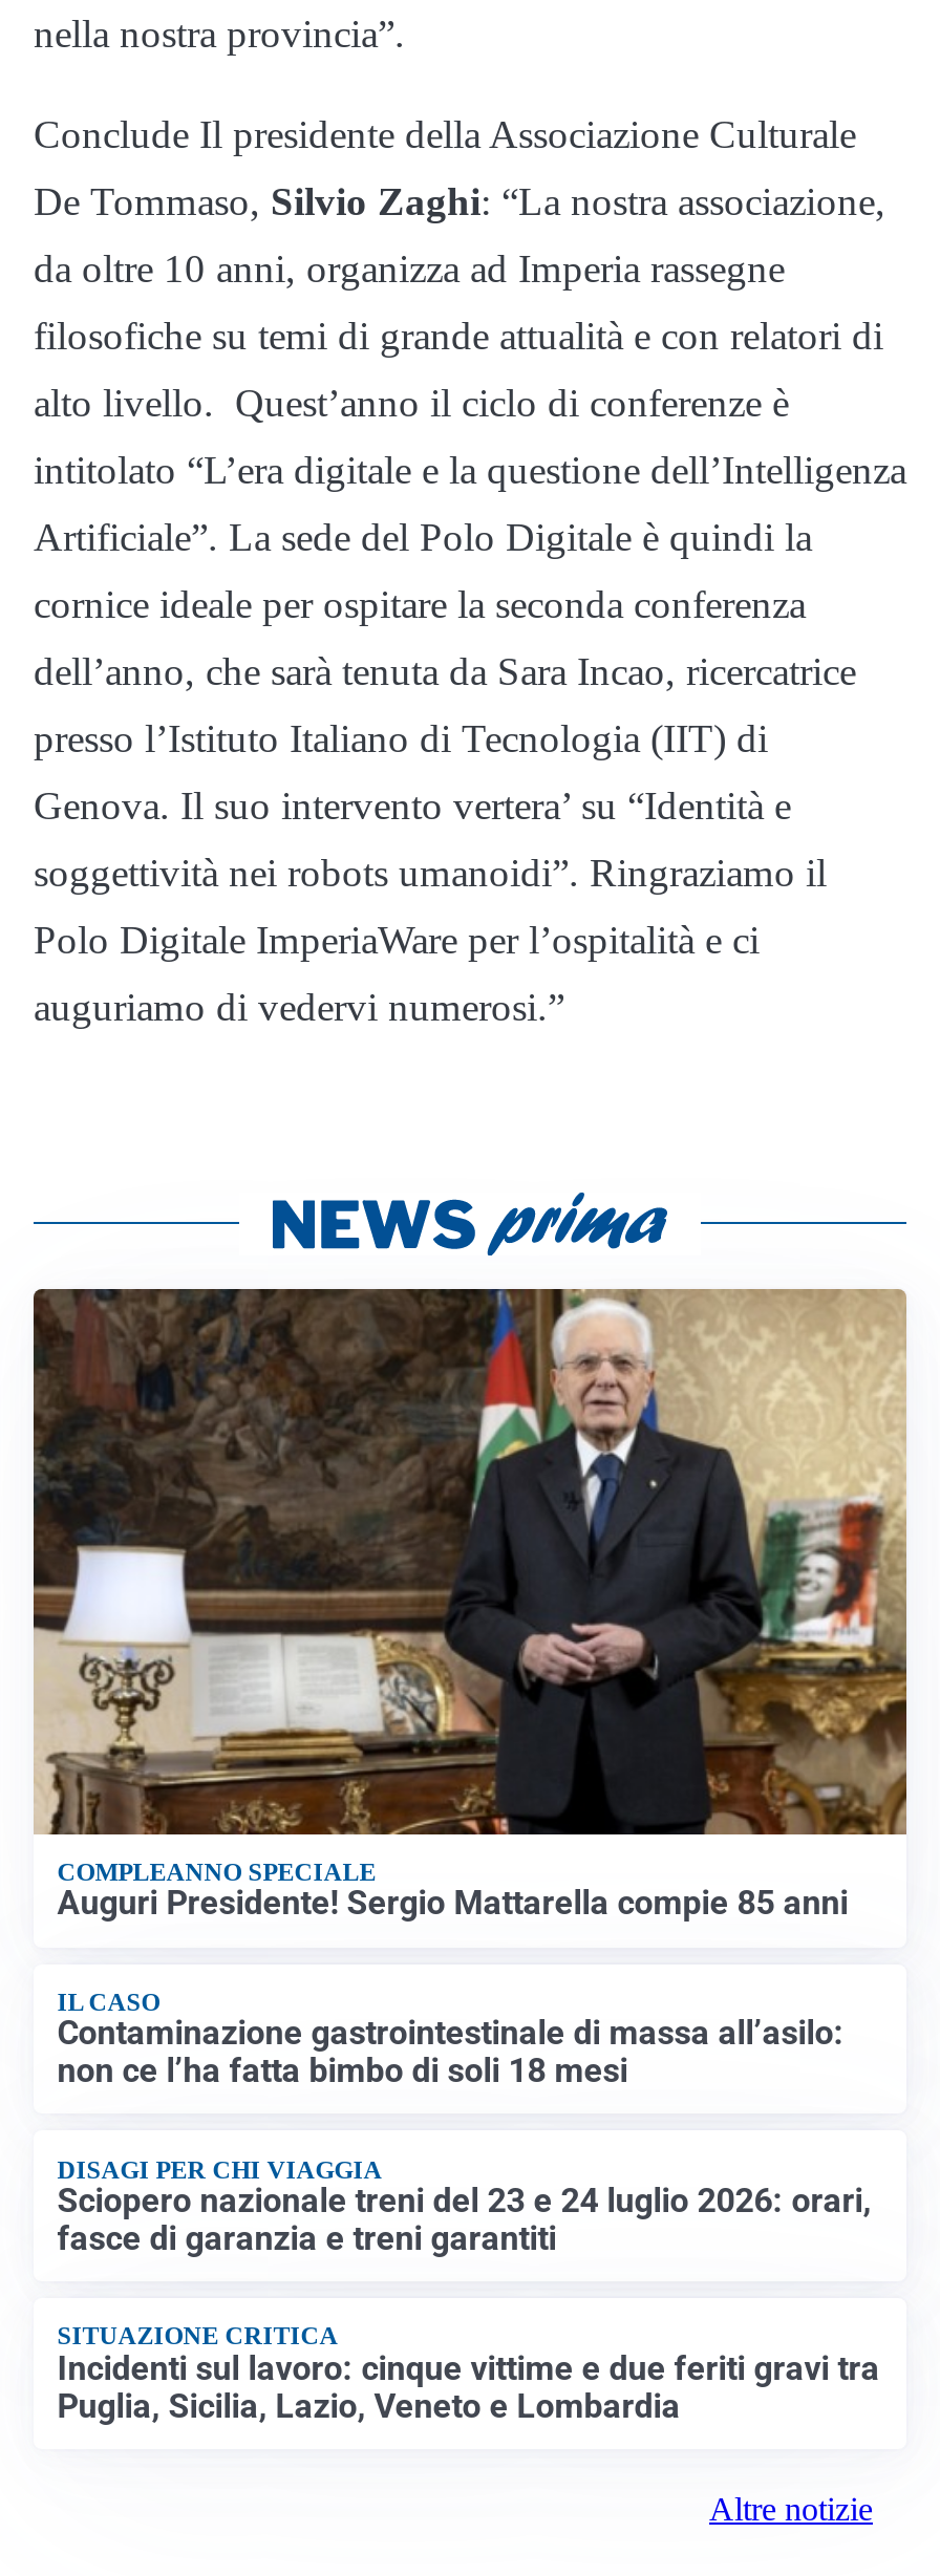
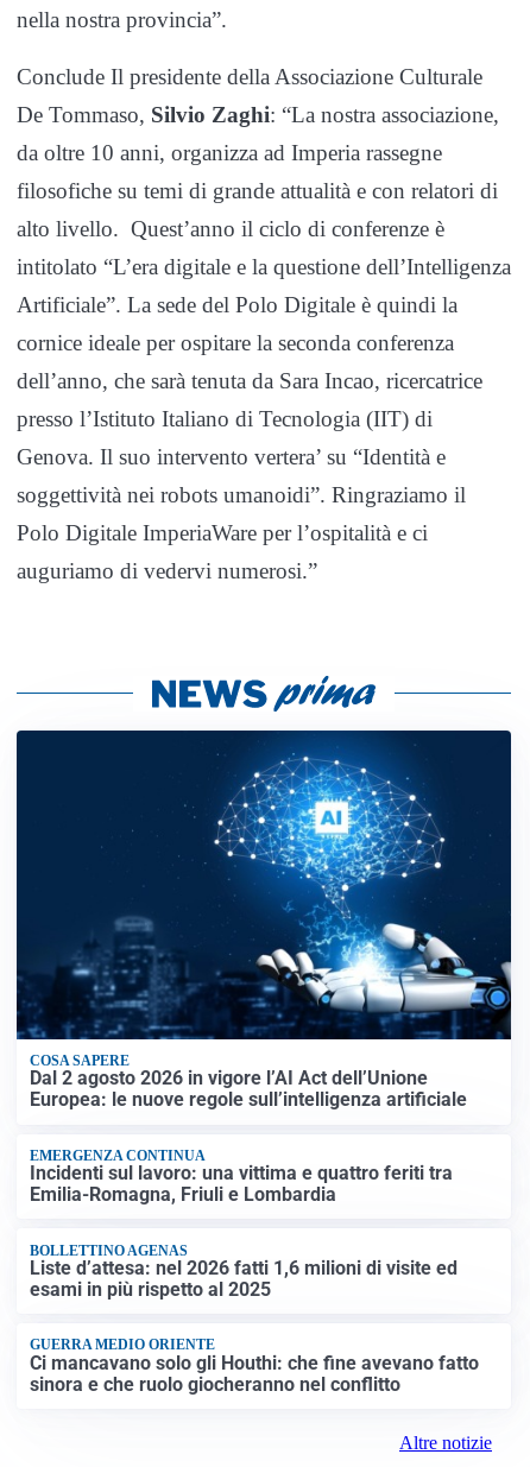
- [image]
- COMPLEANNO SPECIALE
- Auguri Presidente! Sergio Mattarella compie 85 anni
+ [image]
+ COSA SAPERE
+ Dal 2 agosto 2026 in vigore l’AI Act dell’Unione
+ Europea: le nuove regole sull’intelligenza artificiale

- IL CASO
- Contaminazione gastrointestinale di massa all’asilo:
- non ce l’ha fatta bimbo di soli 18 mesi
+ EMERGENZA CONTINUA
+ Incidenti sul lavoro: una vittima e quattro feriti tra
+ Emilia-Romagna, Friuli e Lombardia

- DISAGI PER CHI VIAGGIA
- Sciopero nazionale treni del 23 e 24 luglio 2026: orari,
- fasce di garanzia e treni garantiti
+ BOLLETTINO AGENAS
+ Liste d’attesa: nel 2026 fatti 1,6 milioni di visite ed
+ esami in più rispetto al 2025

- SITUAZIONE CRITICA
- Incidenti sul lavoro: cinque vittime e due feriti gravi tra
- Puglia, Sicilia, Lazio, Veneto e Lombardia
+ GUERRA MEDIO ORIENTE
+ Ci mancavano solo gli Houthi: che fine avevano fatto
+ sinora e che ruolo giocheranno nel conflitto
